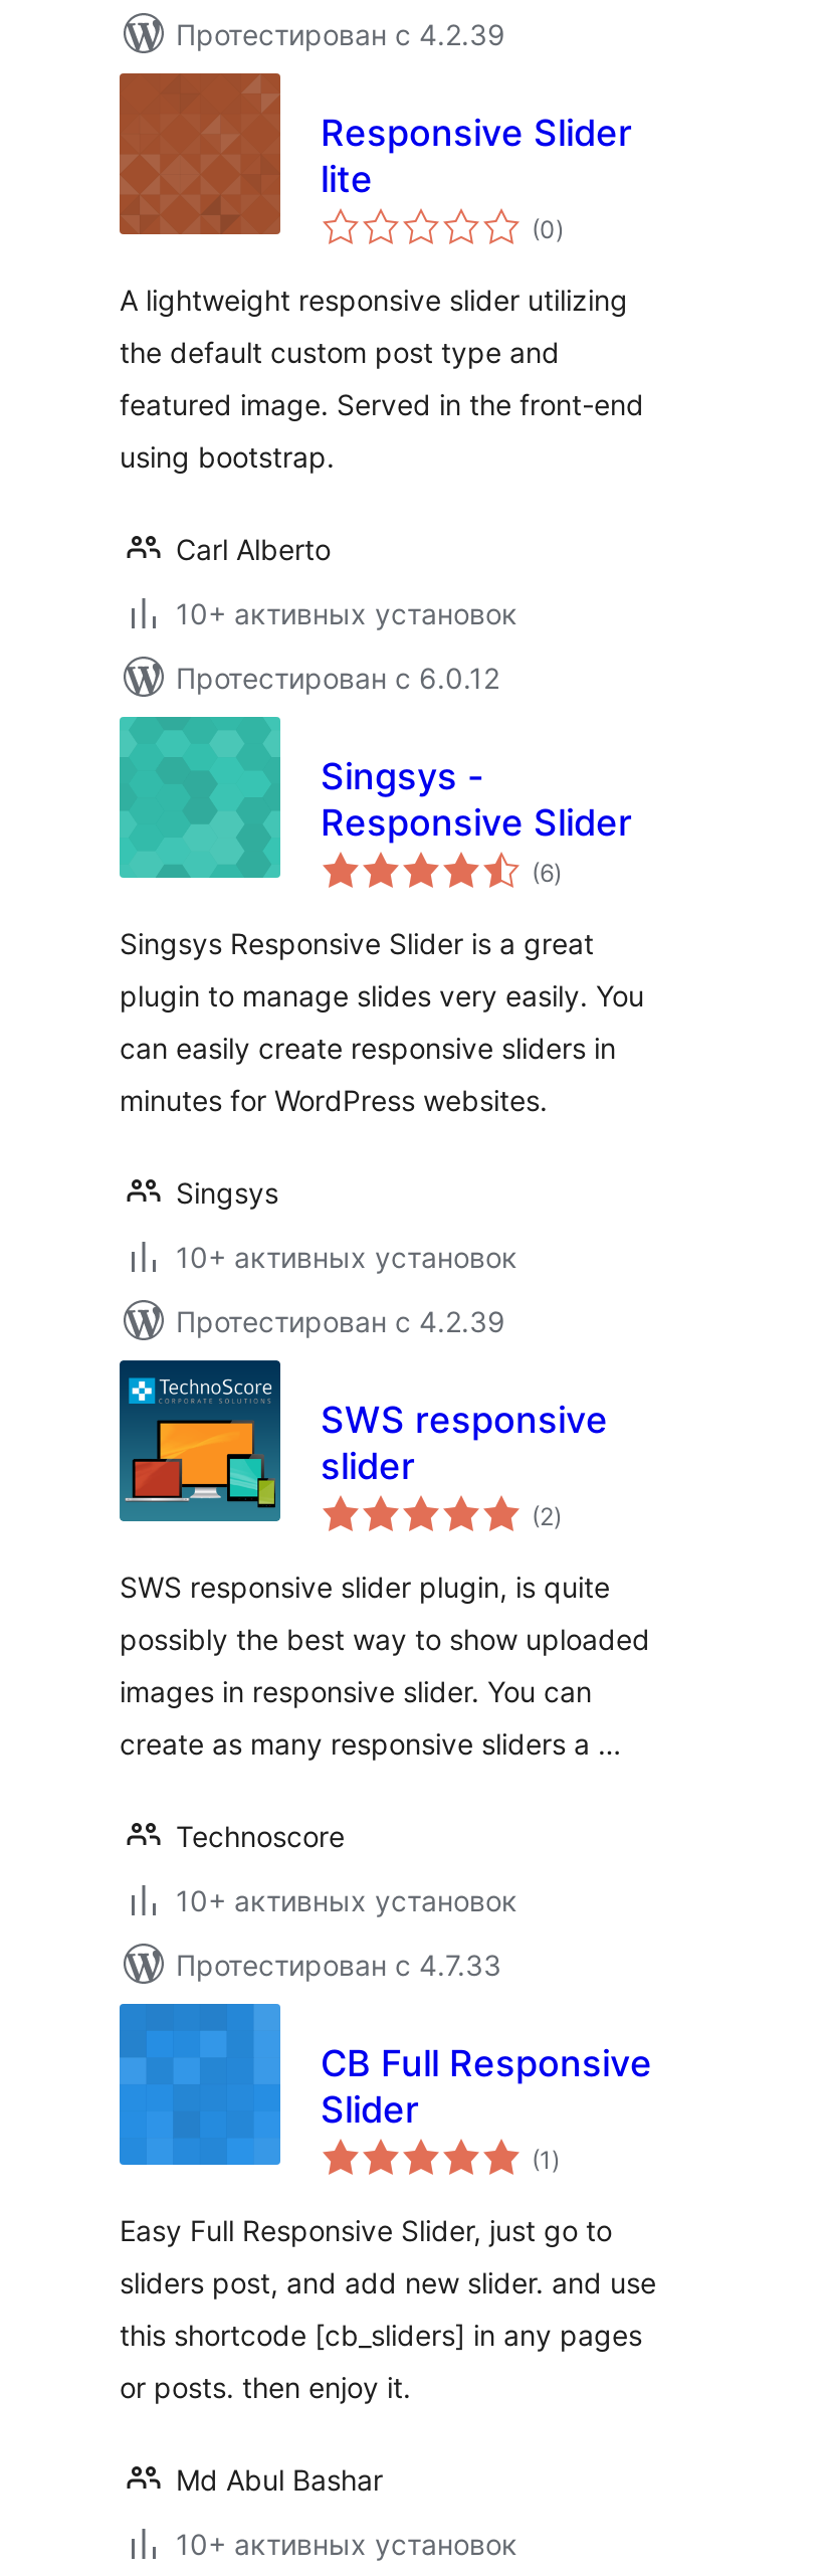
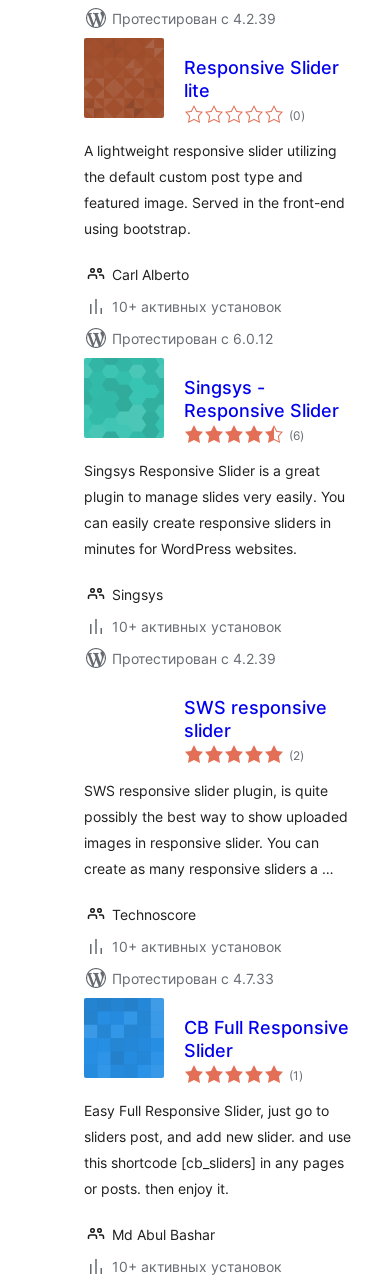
- [image]
